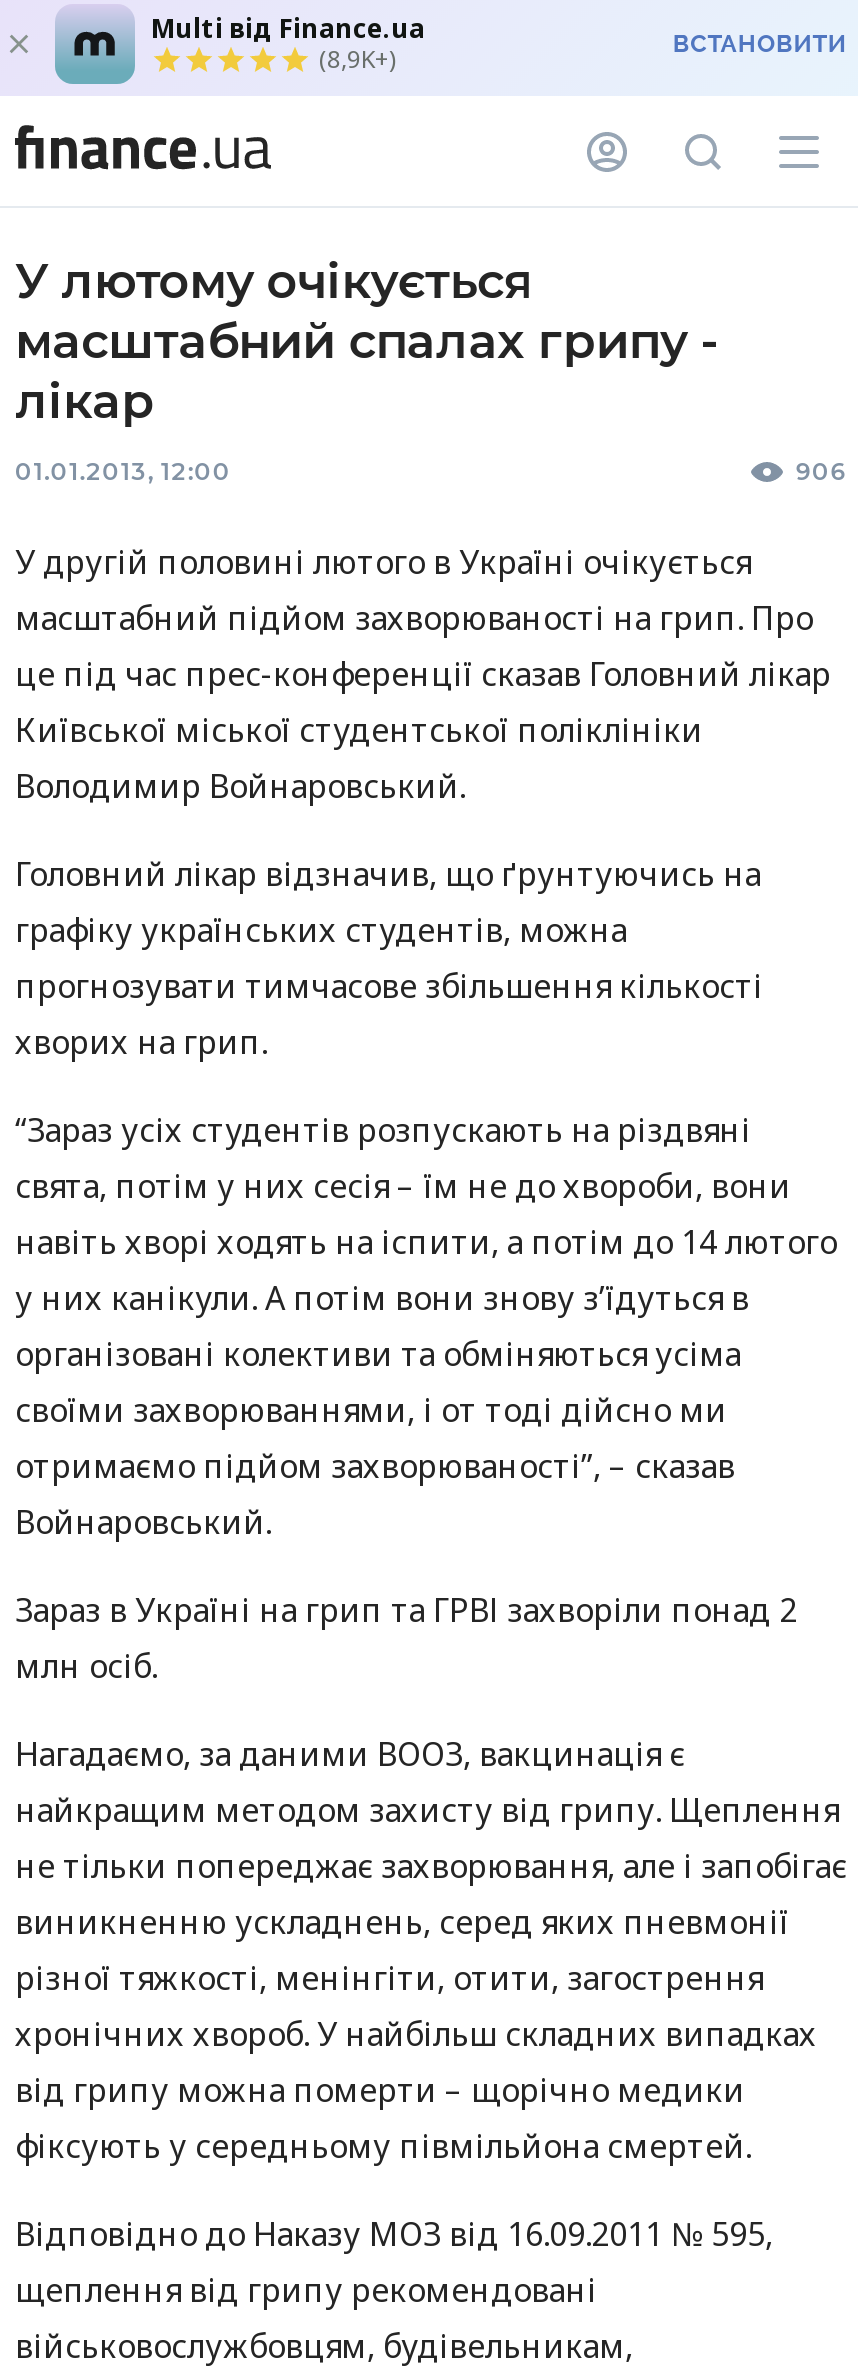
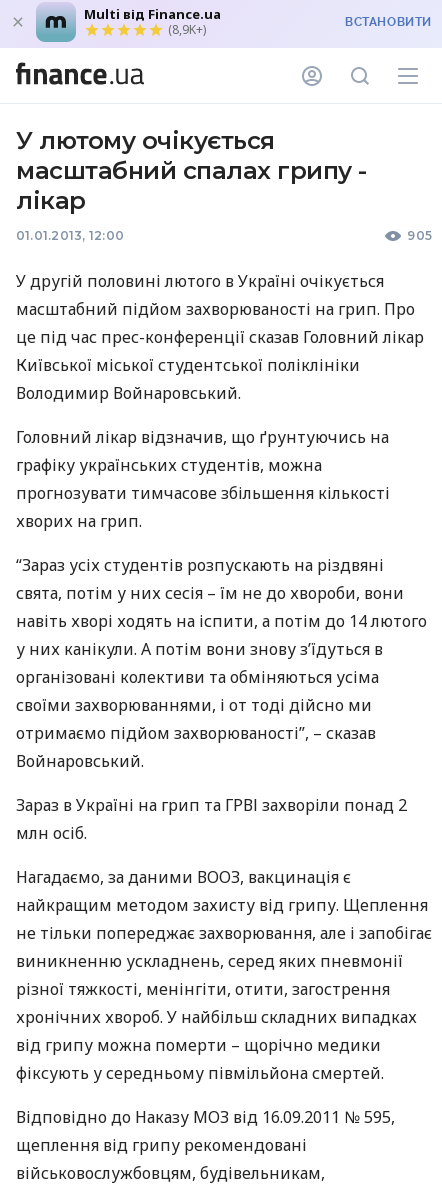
- 906
+ 905
